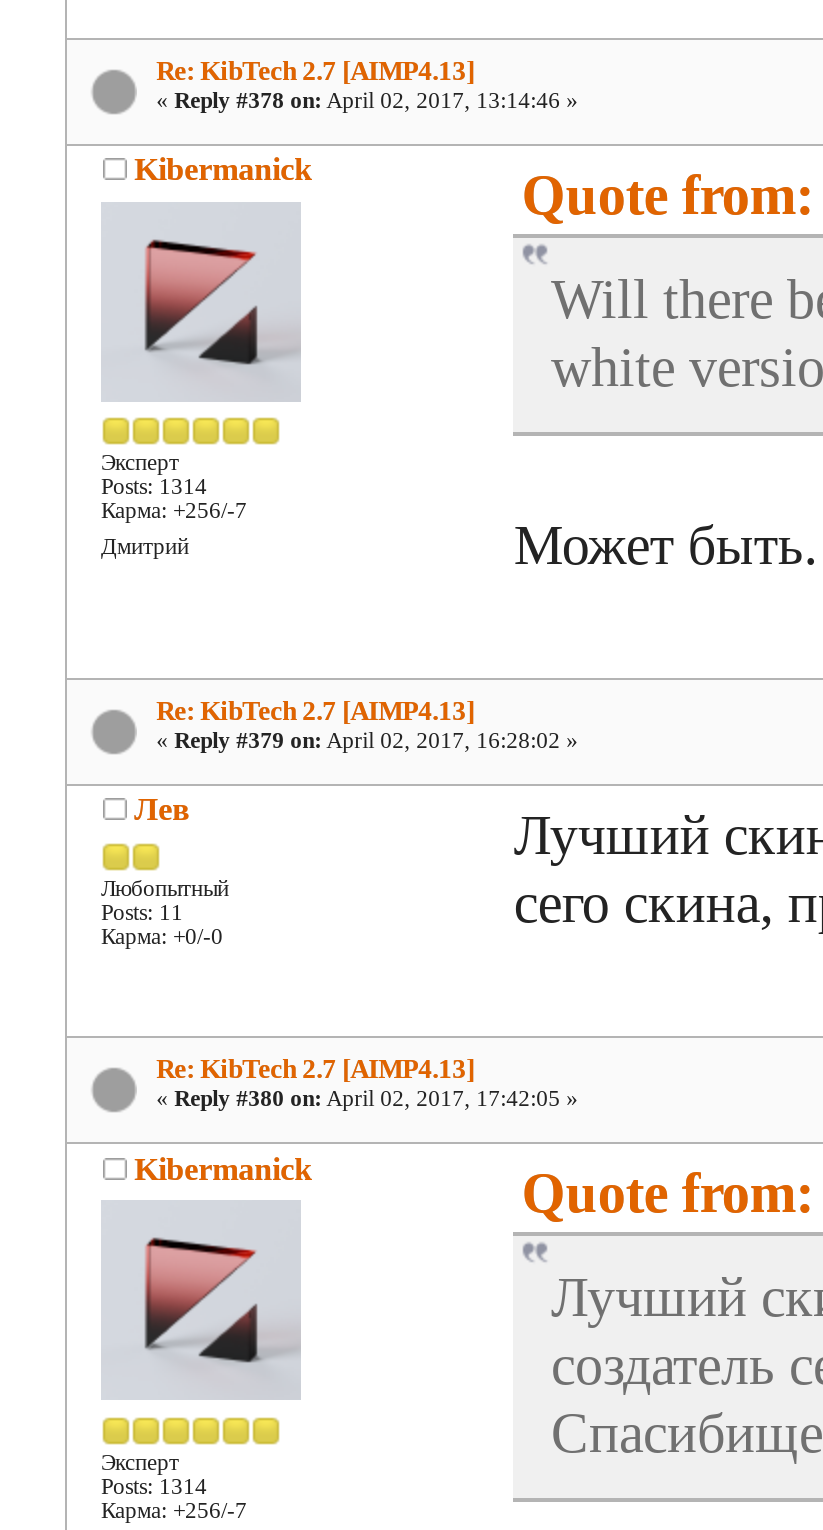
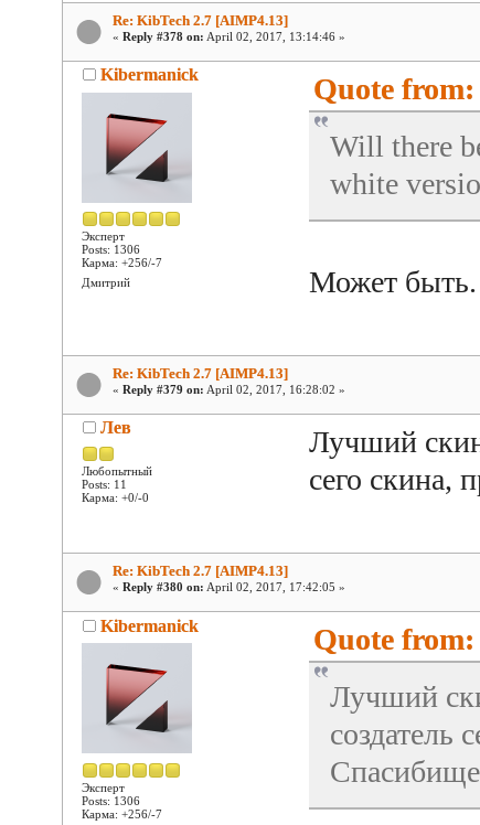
- Posts: 1314
+ Posts: 1306

- Posts: 1314
+ Posts: 1306
